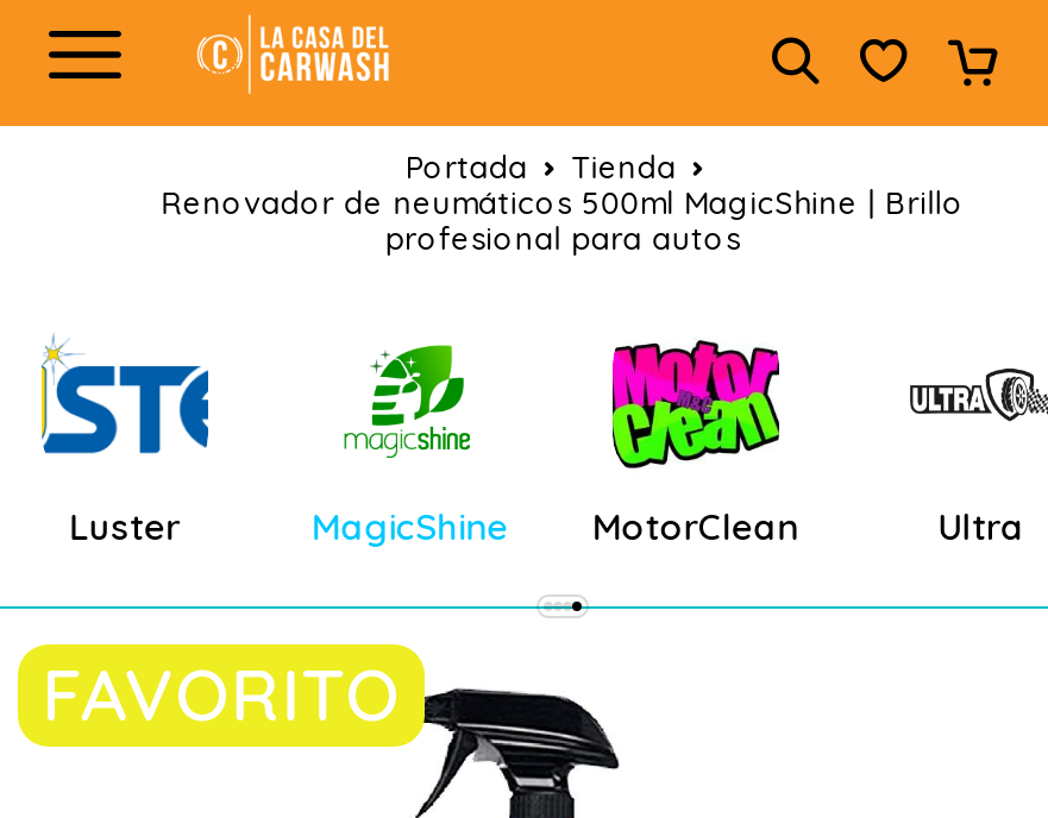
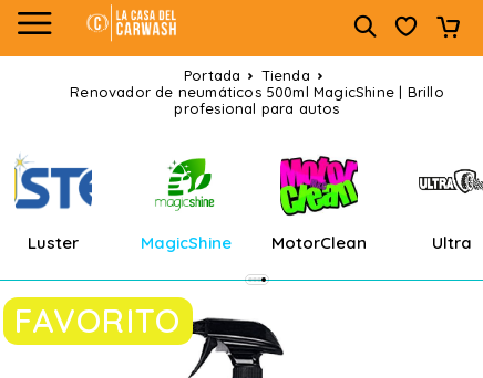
- [image]
+ [image]
